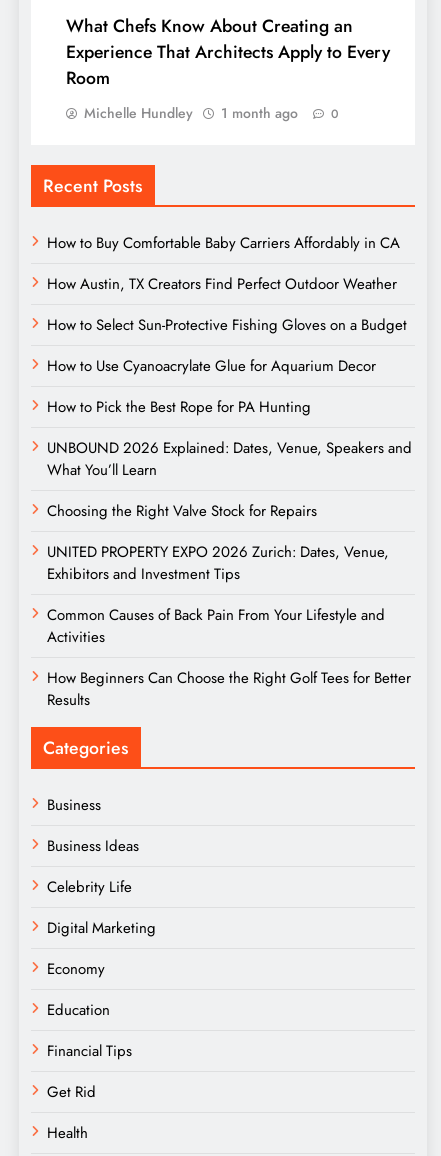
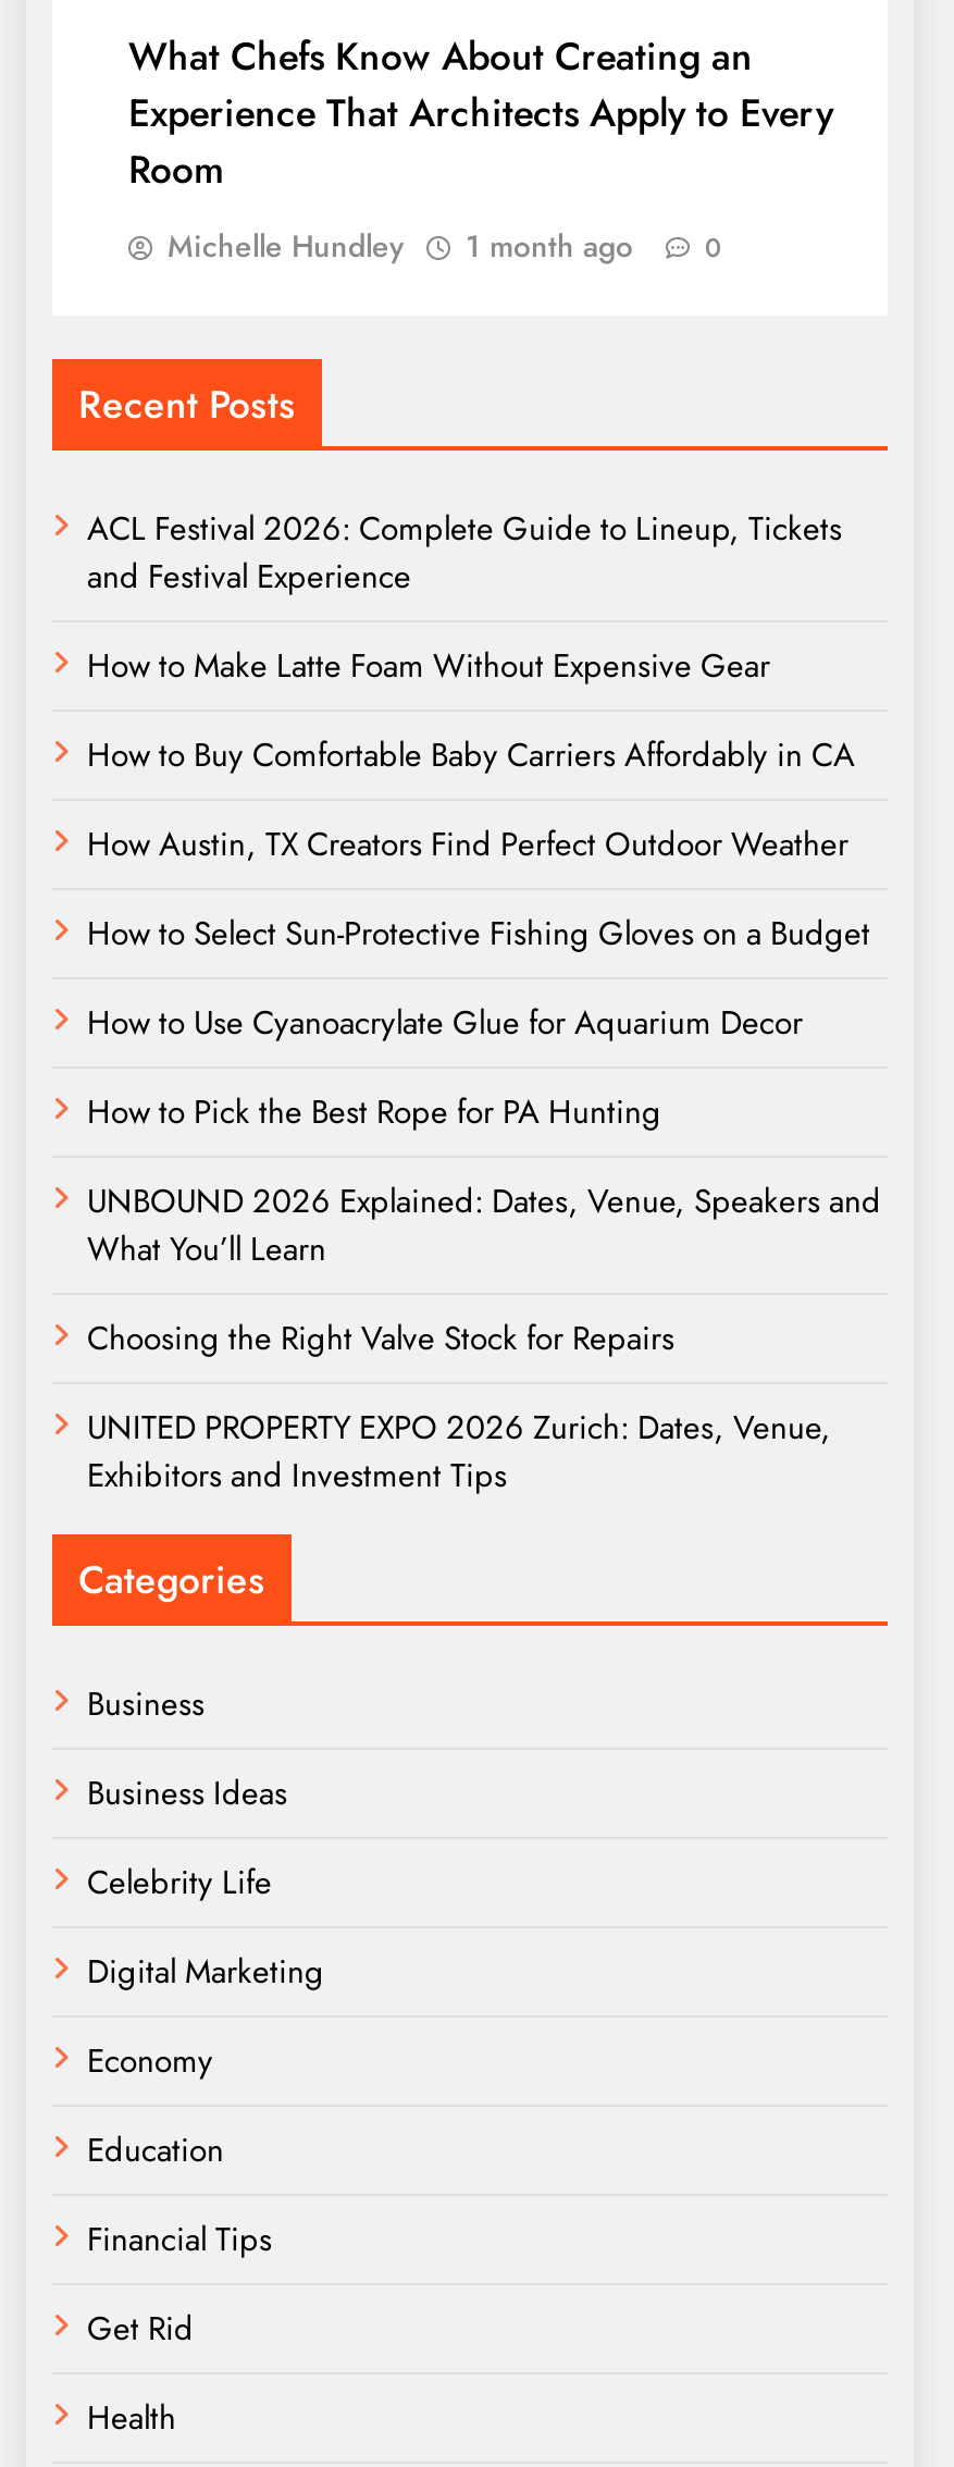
+ ACL Festival 2026: Complete Guide to Lineup, Tickets
+ and Festival Experience
+ How to Make Latte Foam Without Expensive Gear

moved down: How to Buy Comfortable Baby Carriers Affordably in CA | How Austin, TX Creators Find Perfect Outdoor Weather | How to Select Sun-Protective Fishing Gloves on a Budget | ... | UNITED PROPERTY EXPO 2026 Zurich: Dates, Venue, | Exhibitors and Investment Tips

- Common Causes of Back Pain From Your Lifestyle and
- Activities
- How Beginners Can Choose the Right Golf Tees for Better
- Results
